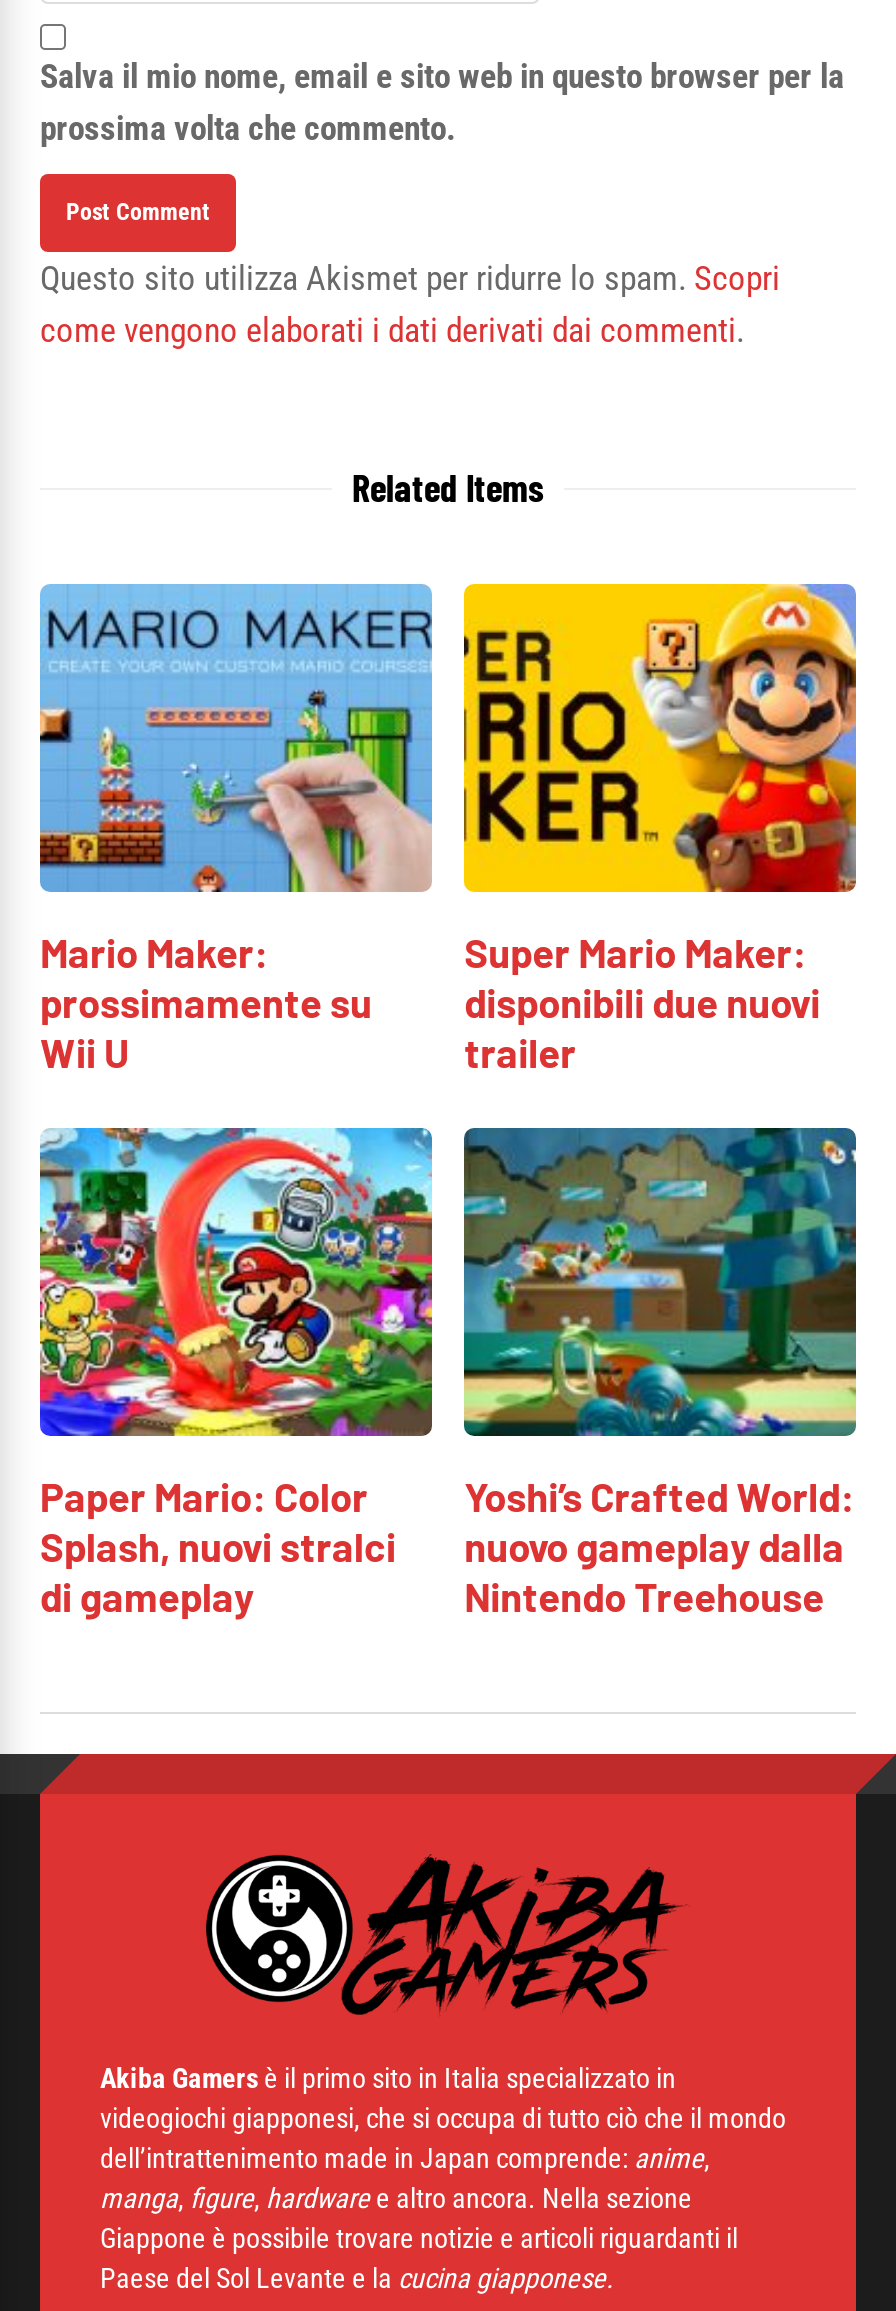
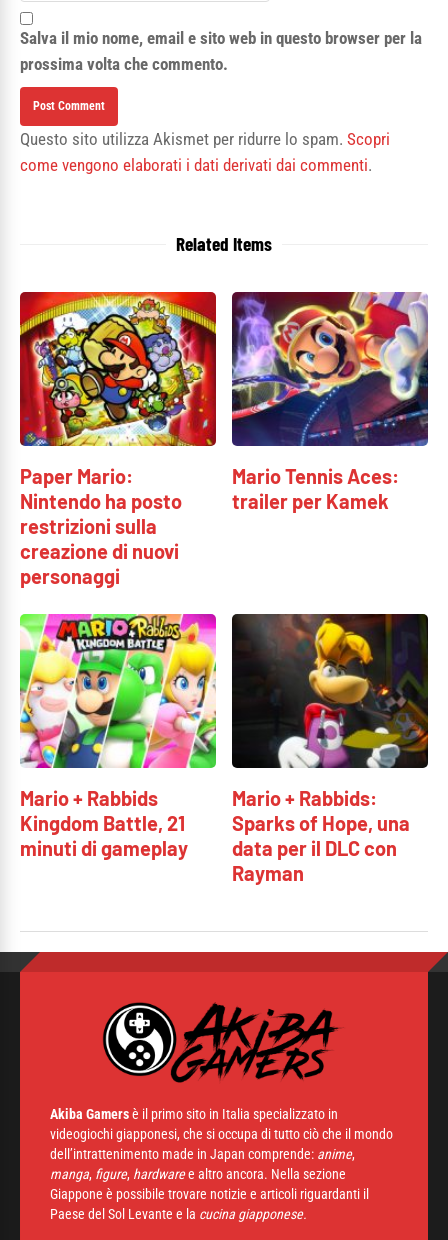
- [image]
- Mario Maker:
- prossimamente su
- Wii U
+ [image]
+ Paper Mario:
+ Nintendo ha posto
+ restrizioni sulla
+ creazione di nuovi
+ personaggi

- [image]
- Super Mario Maker:
- disponibili due nuovi
- trailer
+ [image]
+ Mario Tennis Aces:
+ trailer per Kamek

- [image]
- Paper Mario: Color
- Splash, nuovi stralci
- di gameplay
+ [image]
+ Mario + Rabbids
+ Kingdom Battle, 21
+ minuti di gameplay

- [image]
+ [image]

- Yoshi’s Crafted World:
- nuovo gameplay dalla
- Nintendo Treehouse
+ Mario + Rabbids:
+ Sparks of Hope, una
+ data per il DLC con
+ Rayman
